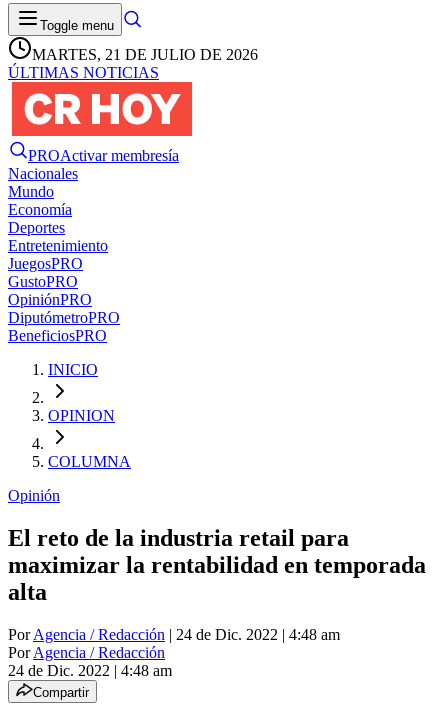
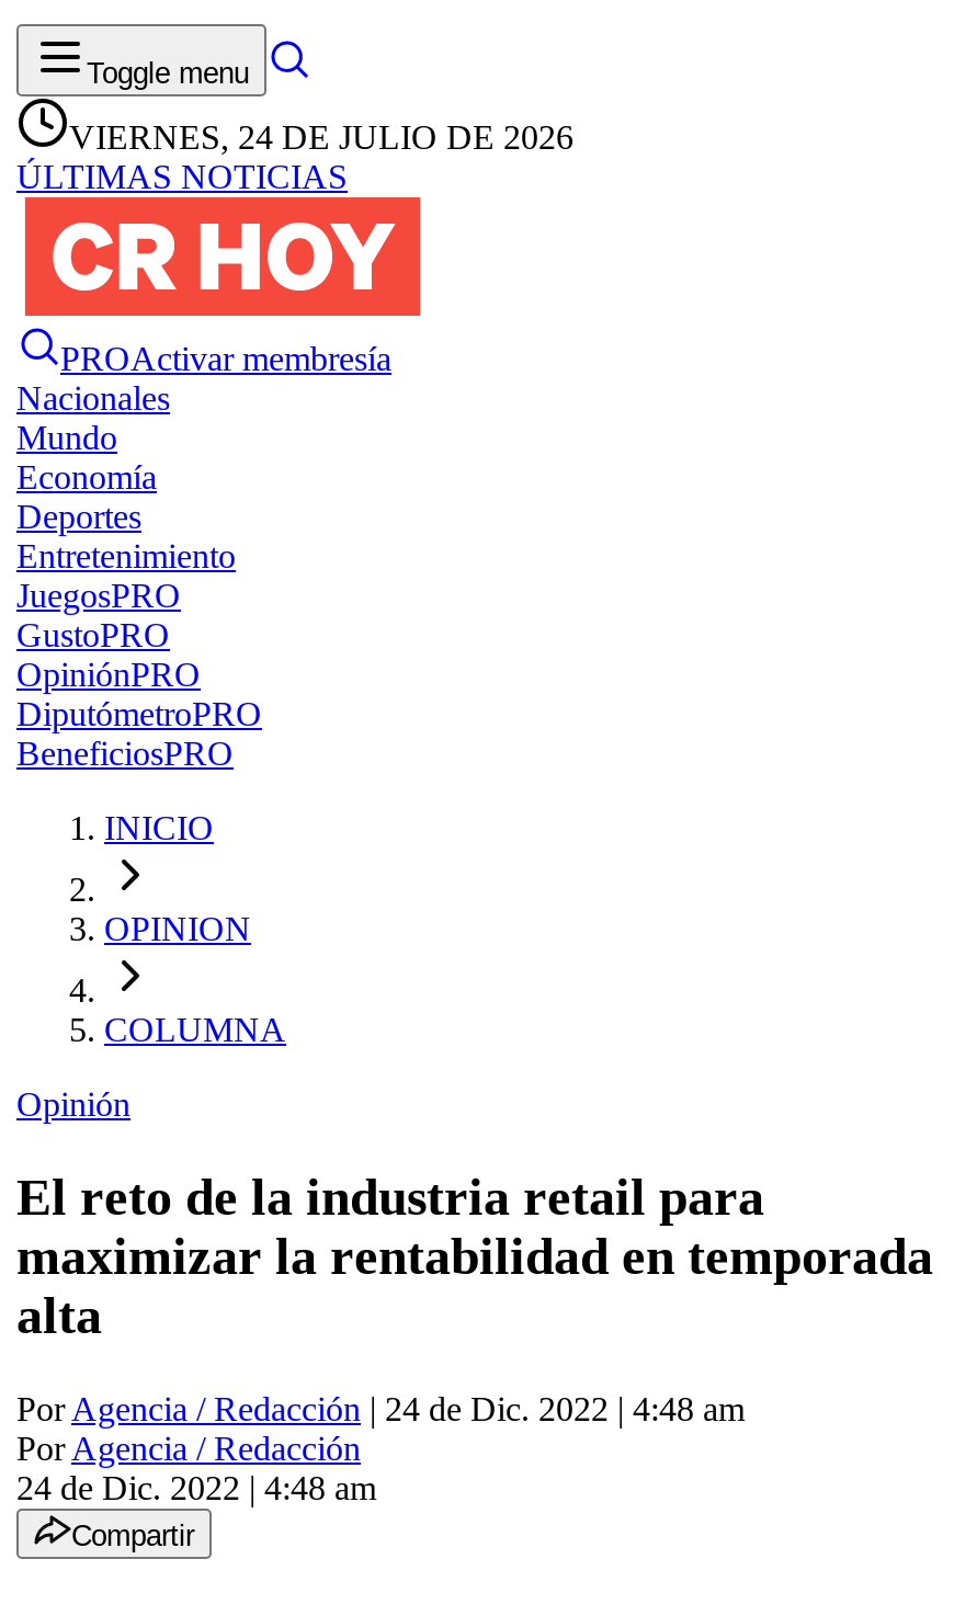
- MARTES, 21 DE JULIO DE 2026
+ VIERNES, 24 DE JULIO DE 2026
